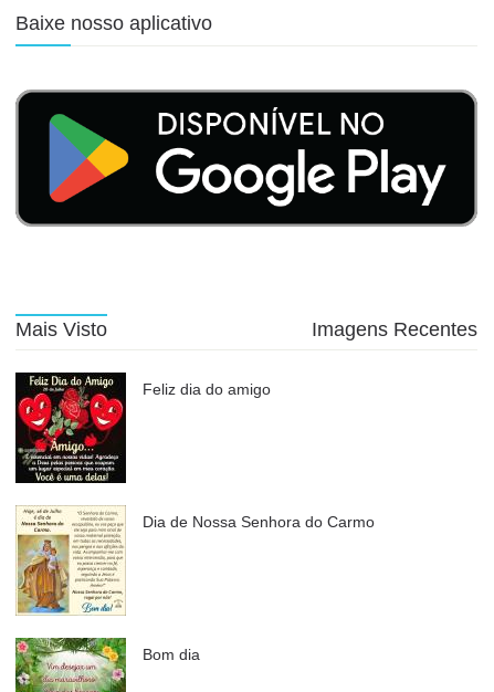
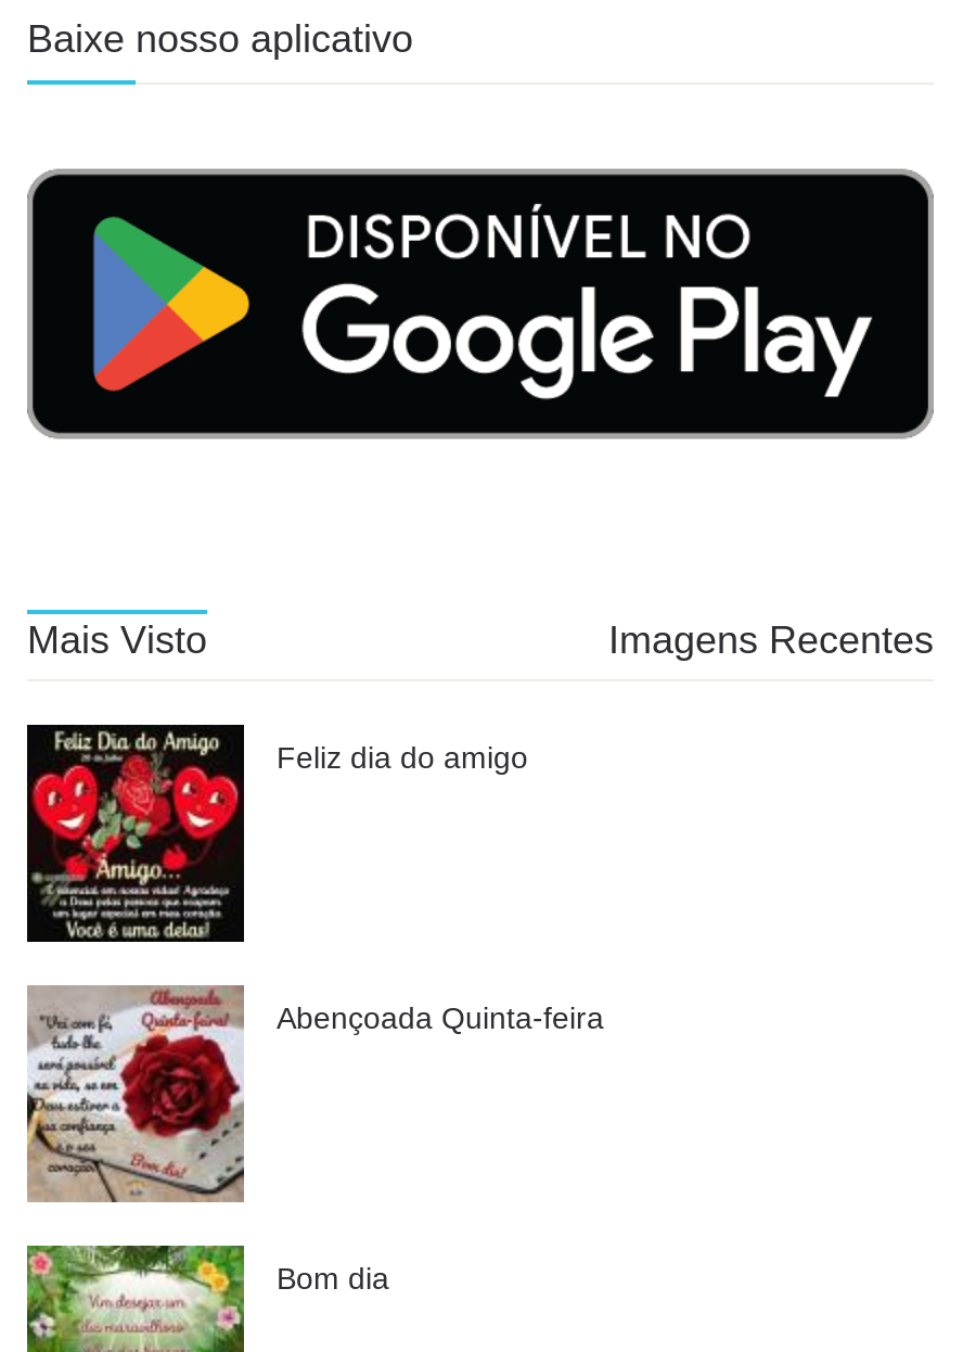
- [image]
- Dia de Nossa Senhora do Carmo
+ [image]
+ Abençoada Quinta-feira
